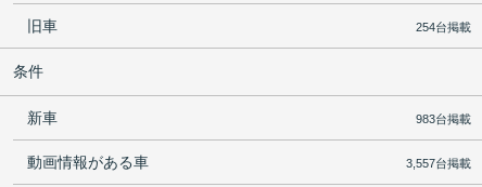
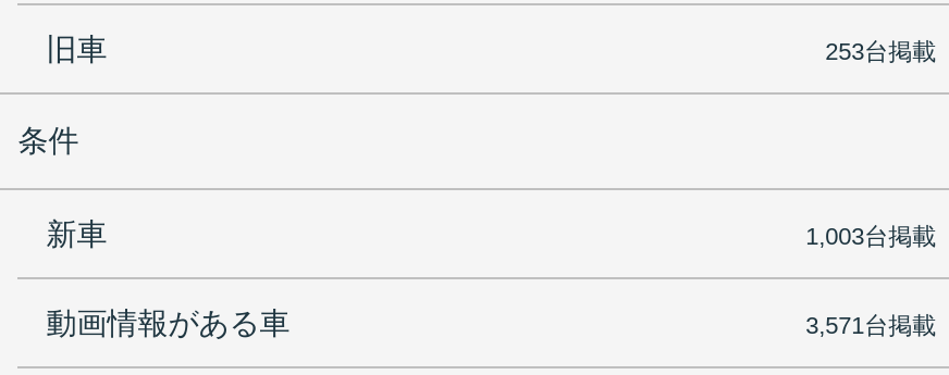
- 254台掲載
+ 253台掲載

- 983台掲載
+ 1,003台掲載

- 3,557台掲載
+ 3,571台掲載
